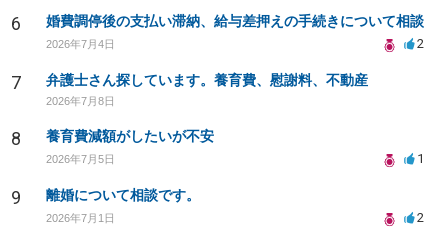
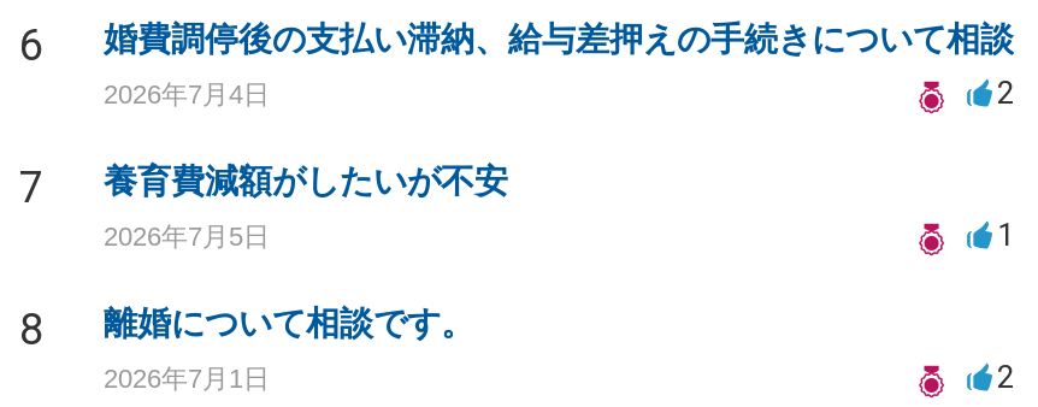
- 弁護士さん探しています。養育費、慰謝料、不動産
- 2026年7月8日
- 8

- 9 離婚について相談です。
+ 8 離婚について相談です。
